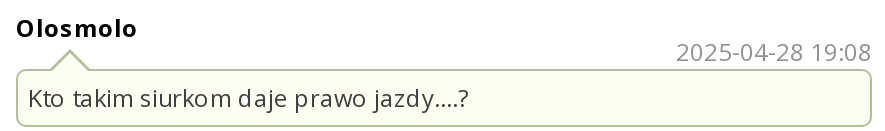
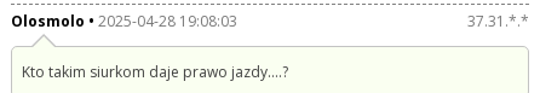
- 2025-04-28 19:08
+ 2025-04-28 19:08:03
+ 37.31.*.*
